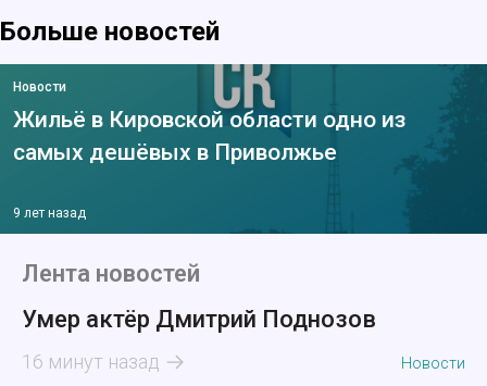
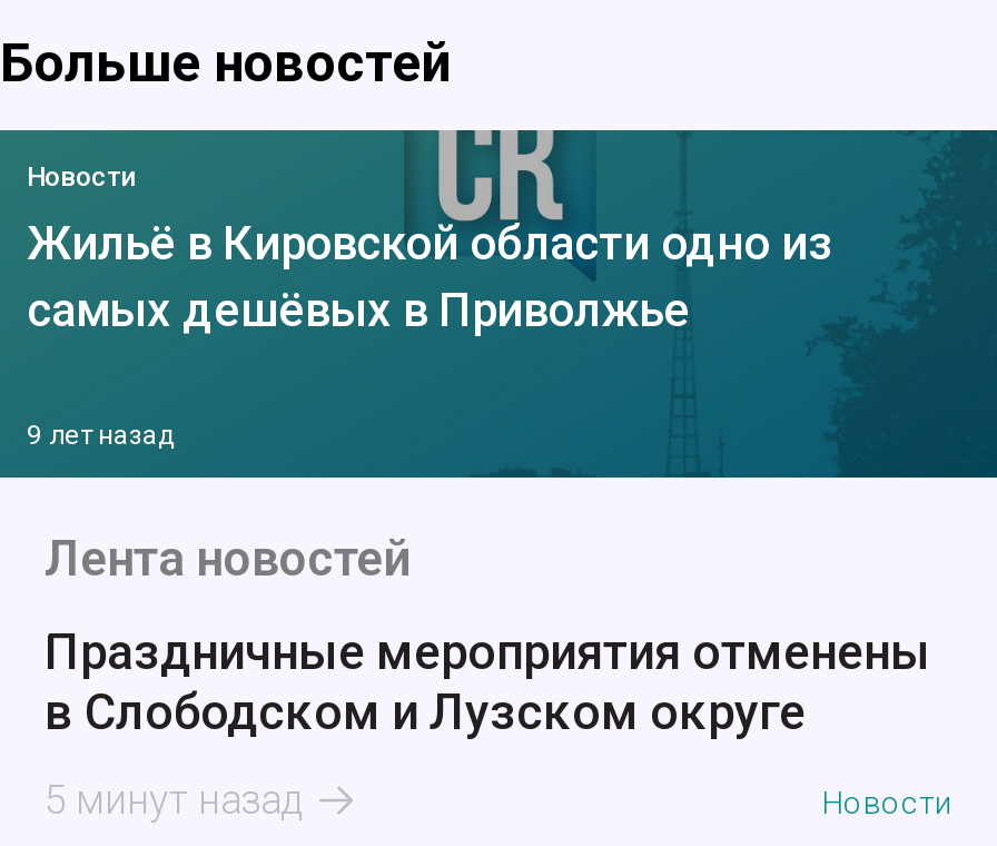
- Умер актёр Дмитрий Поднозов
+ Праздничные мероприятия отменены
+ в Слободском и Лузском округе

- 16 минут назад
+ 5 минут назад
